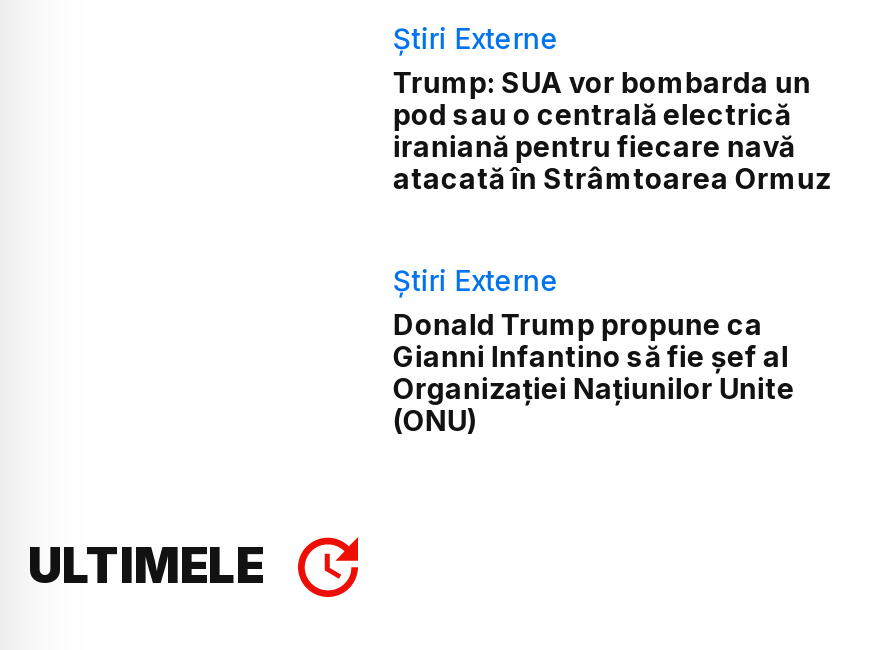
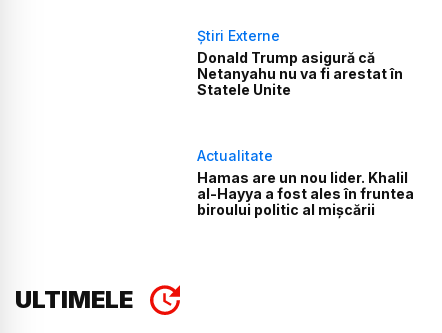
- Trump: SUA vor bombarda un
- pod sau o centrală electrică
- iraniană pentru fiecare navă
- atacată în Strâmtoarea Ormuz
+ Donald Trump asigură că
+ Netanyahu nu va fi arestat în
+ Statele Unite

- Știri Externe
- Donald Trump propune ca
- Gianni Infantino să fie șef al
- Organizației Națiunilor Unite
- (ONU)
+ Actualitate
+ Hamas are un nou lider. Khalil
+ al-Hayya a fost ales în fruntea
+ biroului politic al mișcării
